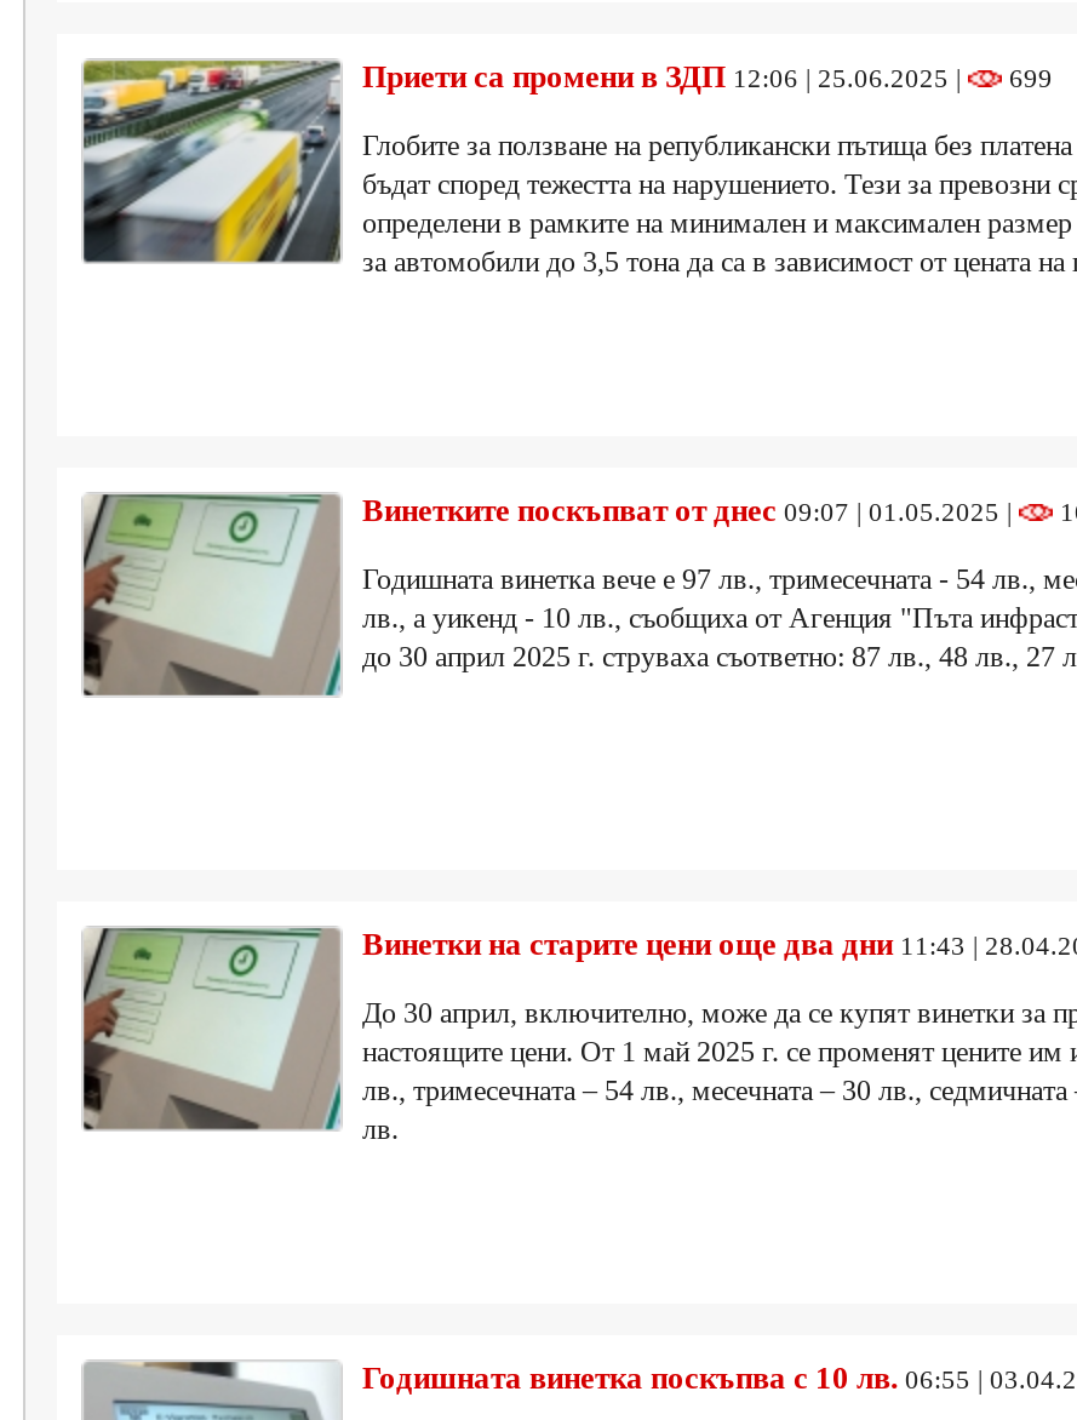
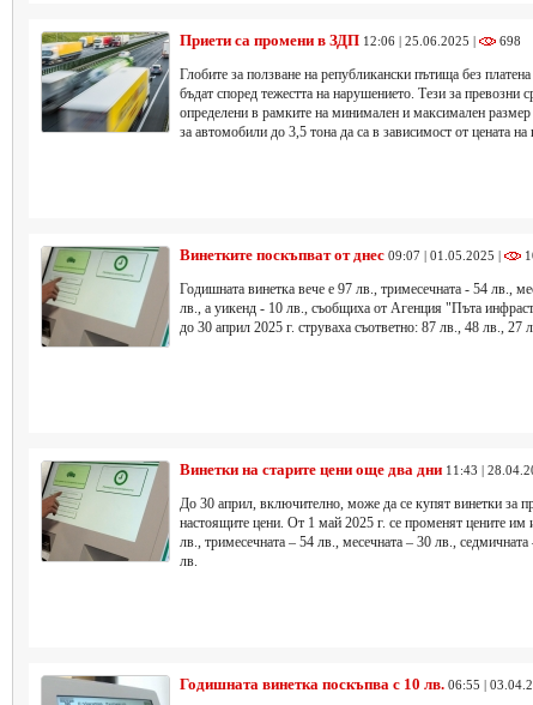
- 699
+ 698
